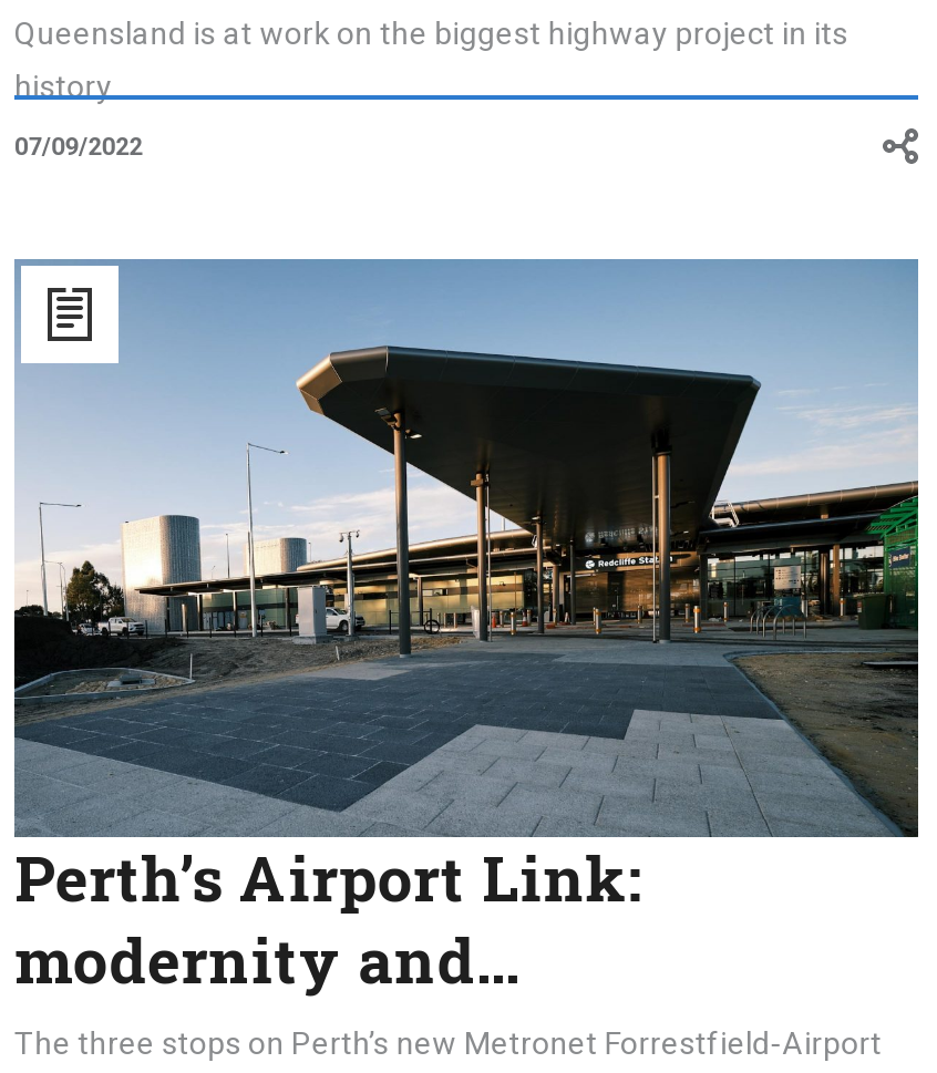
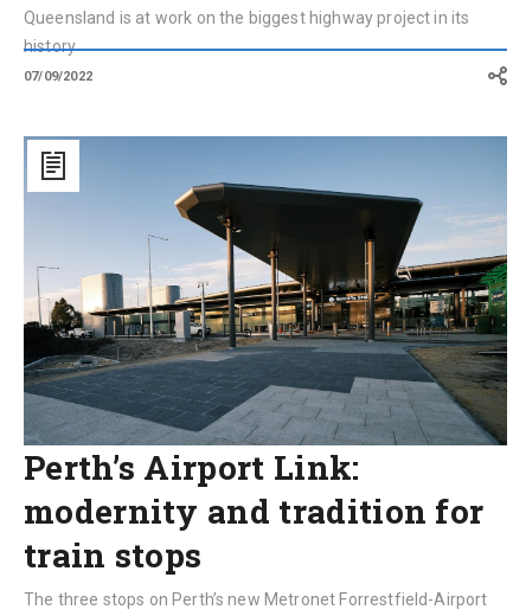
- modernity and…
+ modernity and tradition for
+ train stops
